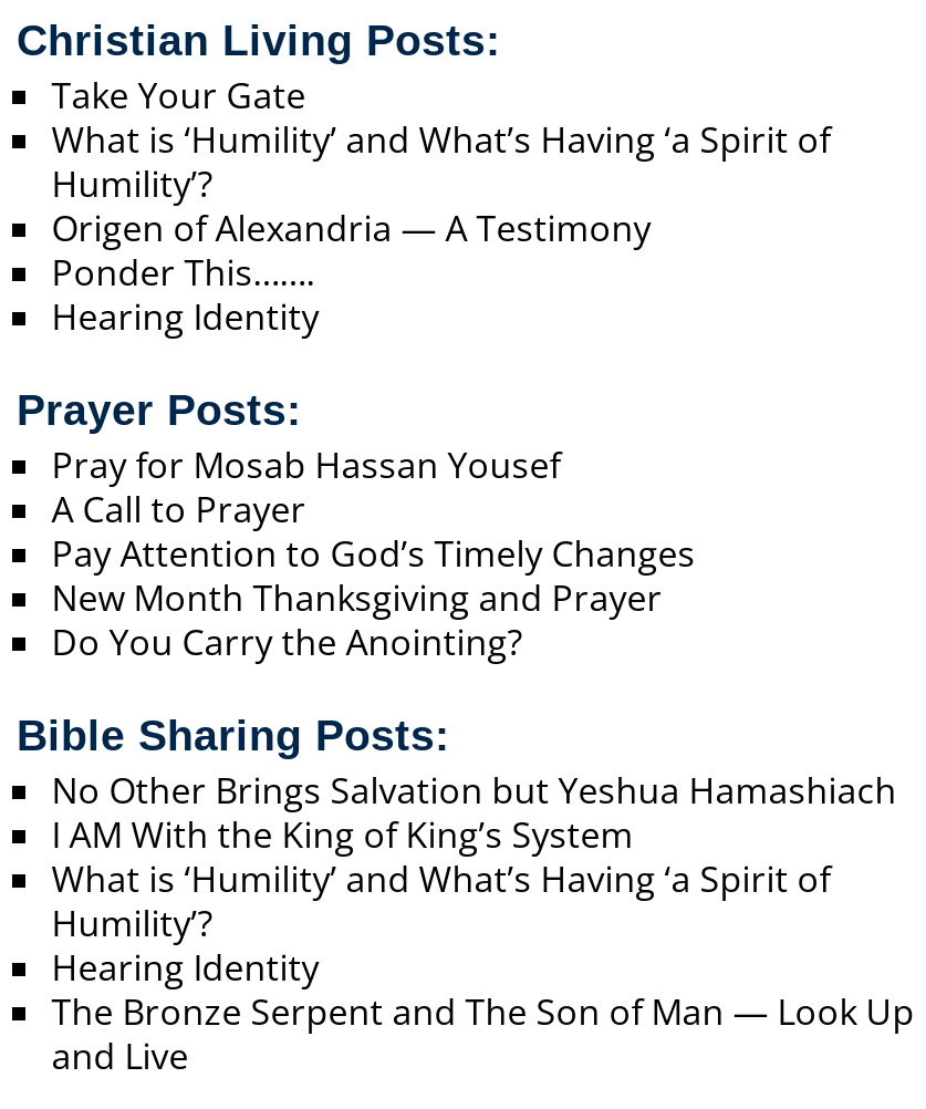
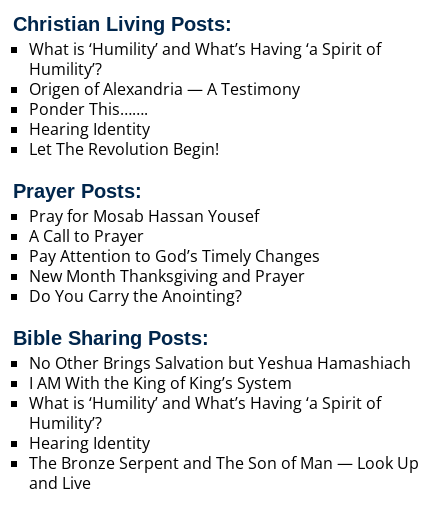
- Take Your Gate

moved up: What is ‘Humility’ and What’s Having ‘a Spirit of | Humility’? | Origen of Alexandria — A Testimony | Ponder This……. | Hearing Identity

+ Let The Revolution Begin!
